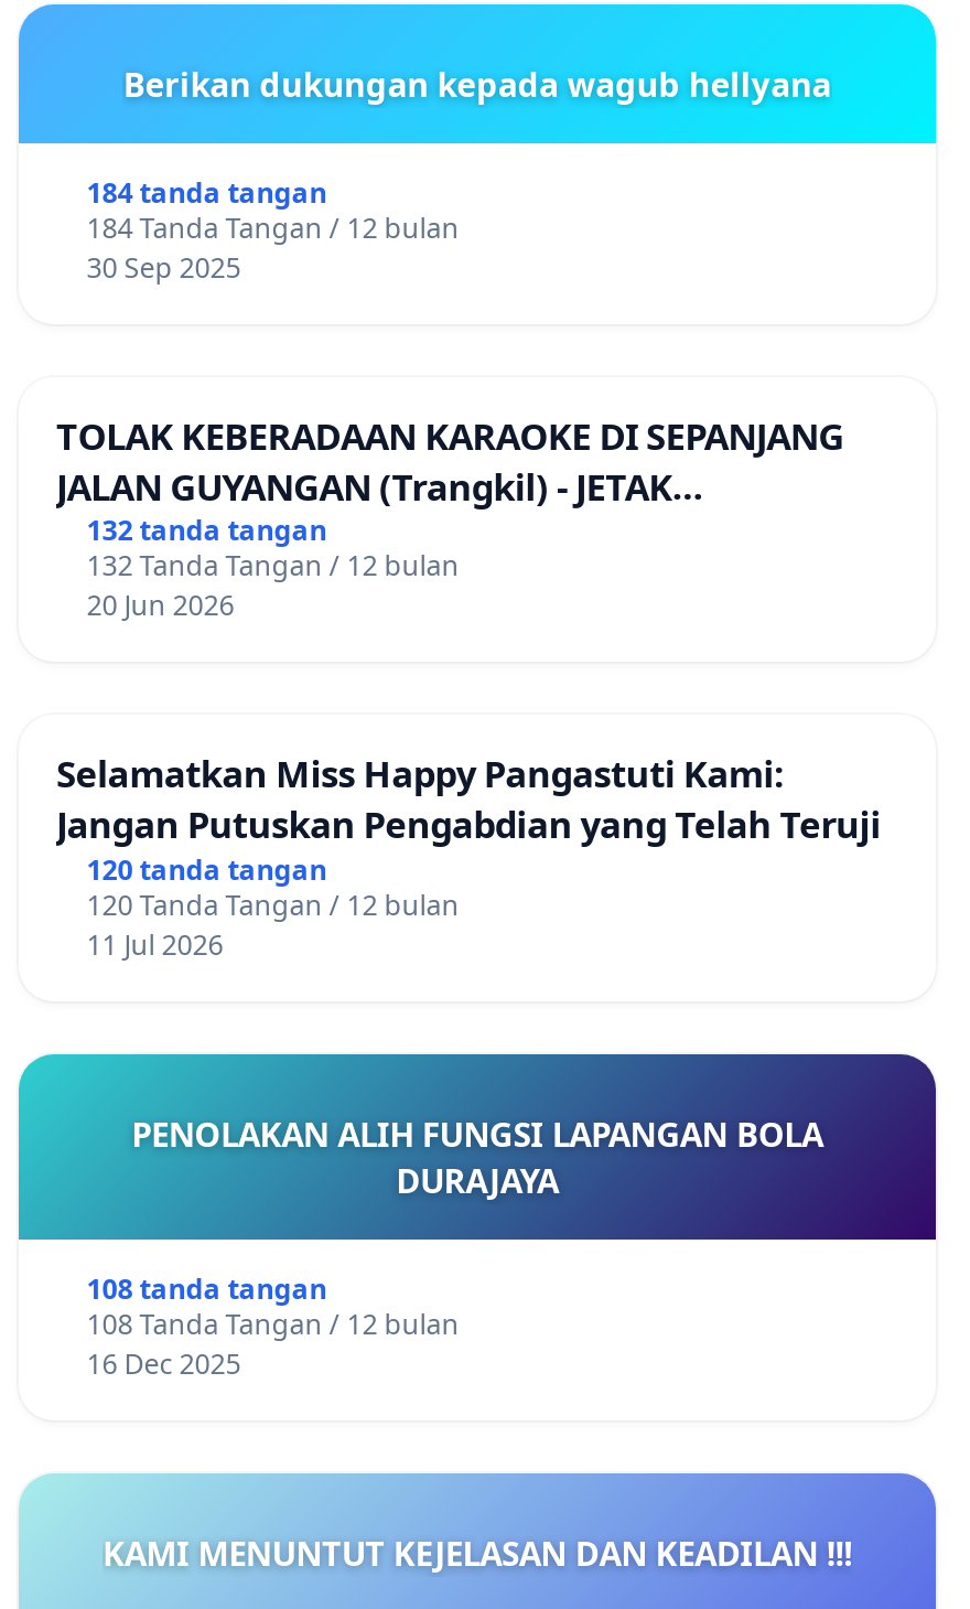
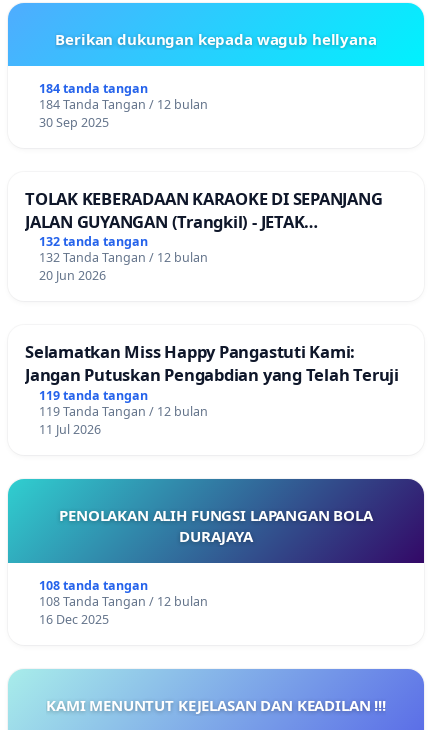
- 120 tanda tangan
+ 119 tanda tangan

- 120 Tanda Tangan / 12 bulan
+ 119 Tanda Tangan / 12 bulan
